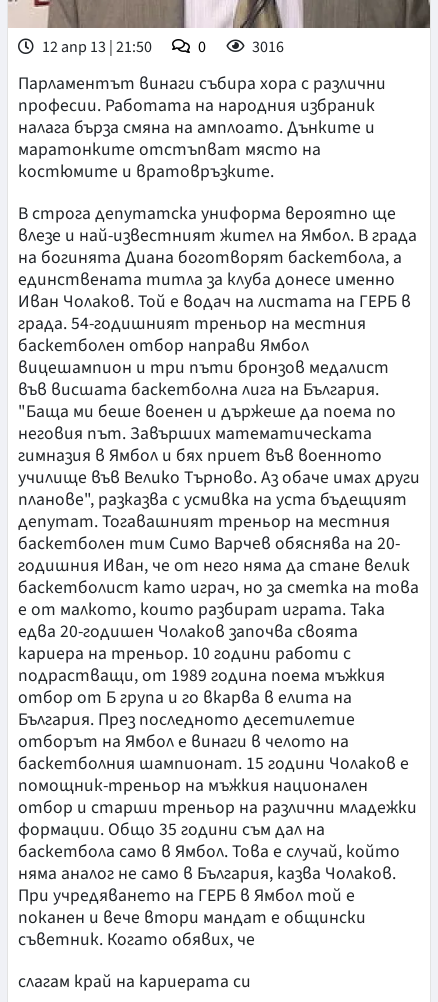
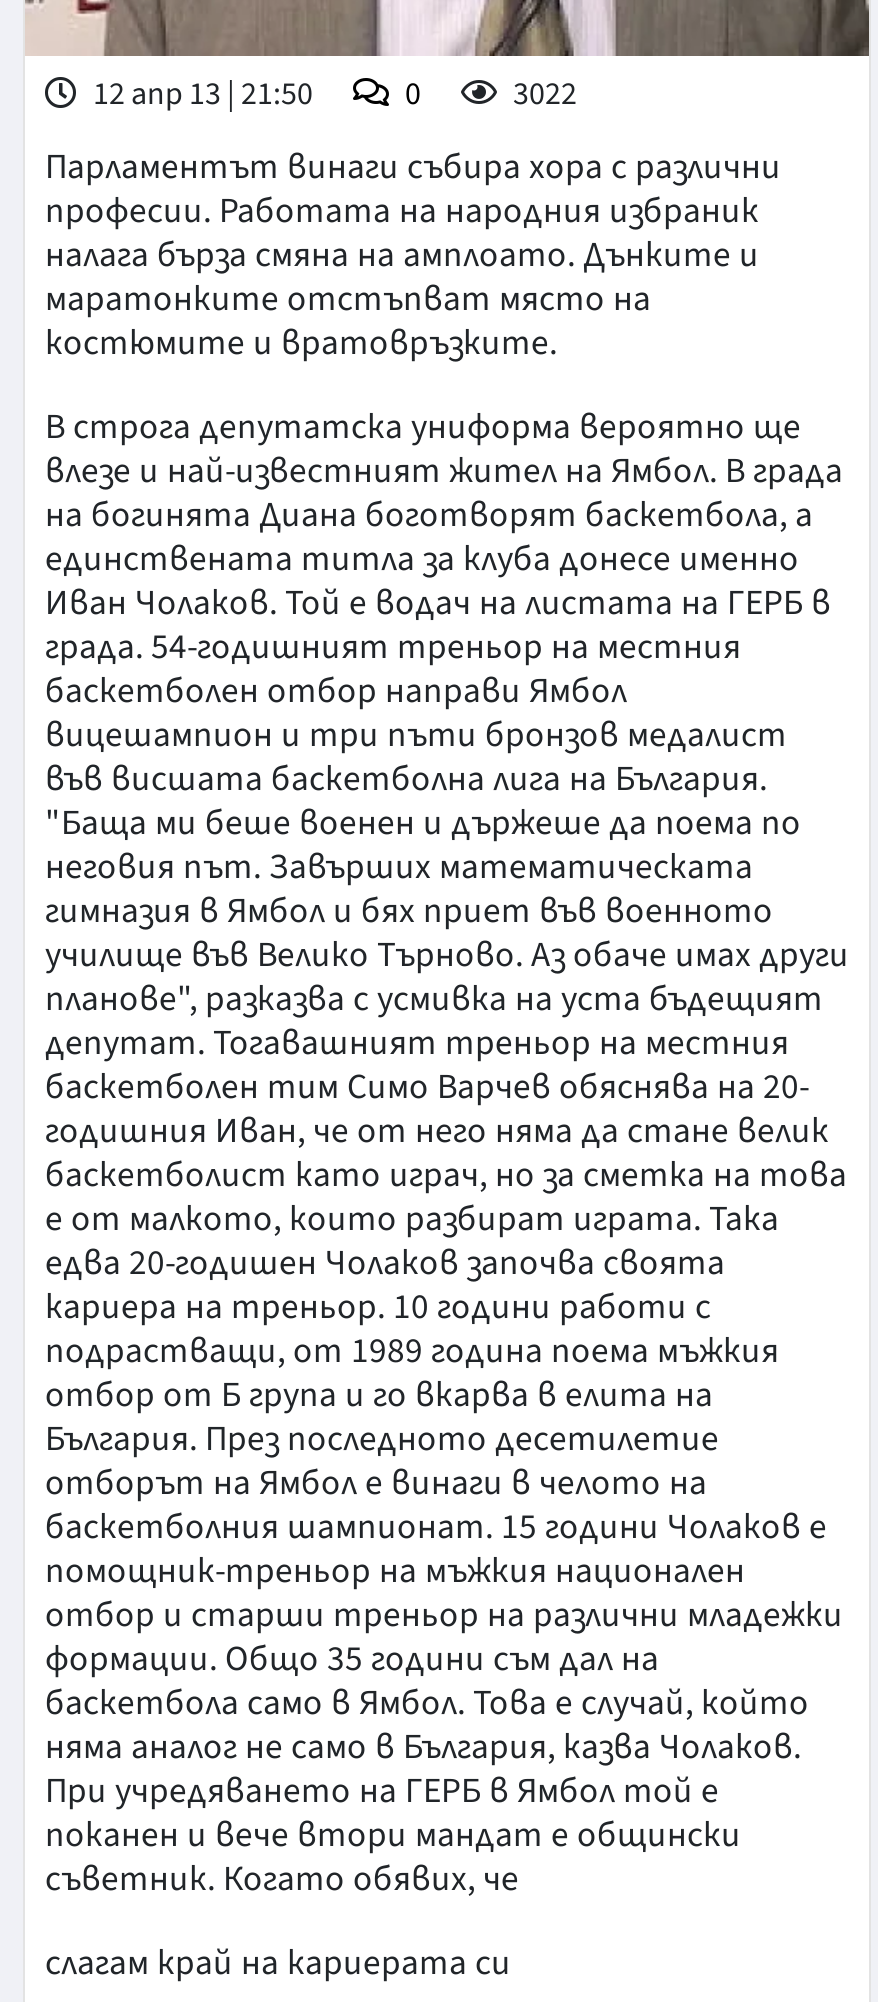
- 3016
+ 3022
